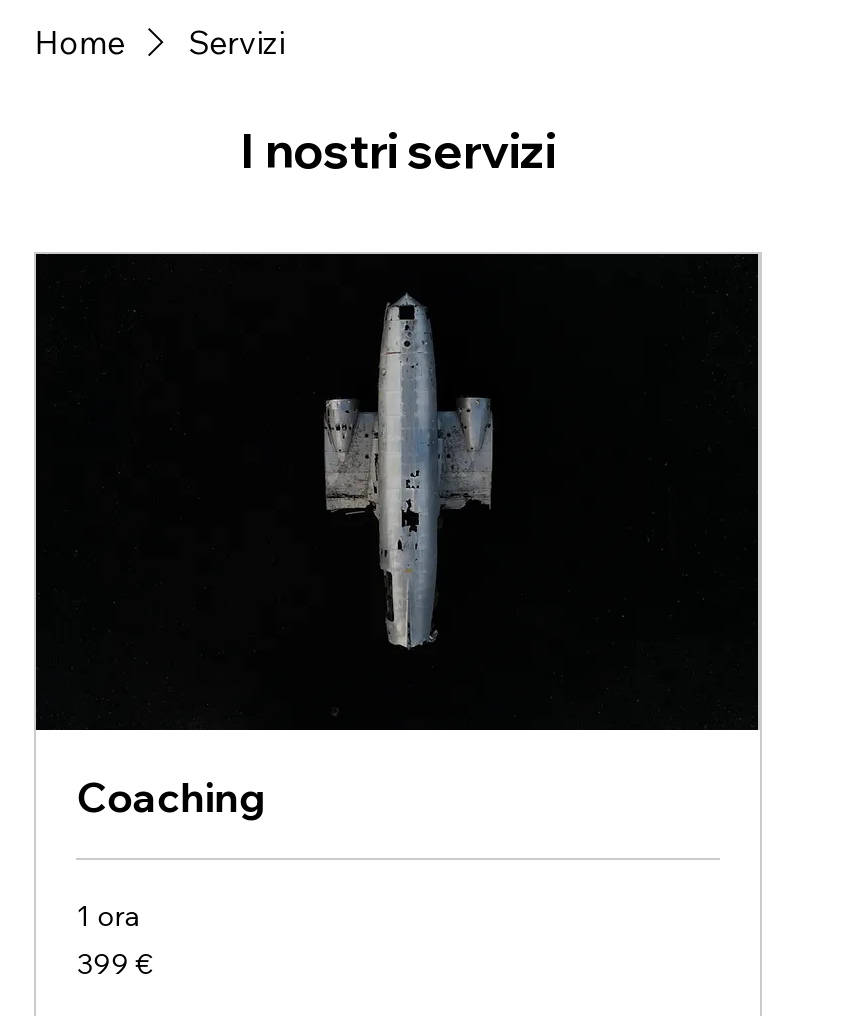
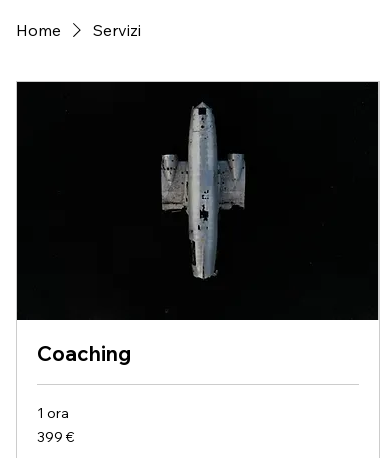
- I nostri servizi
